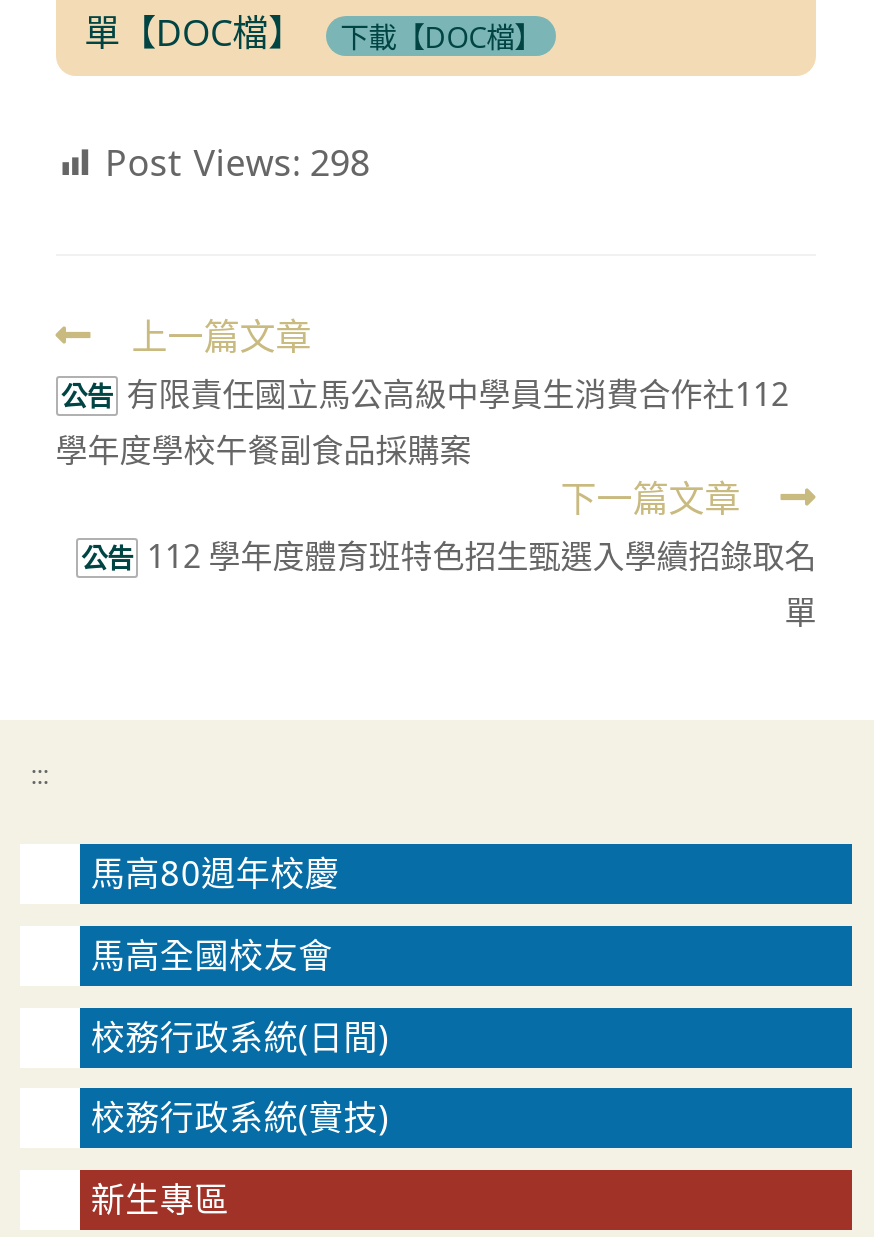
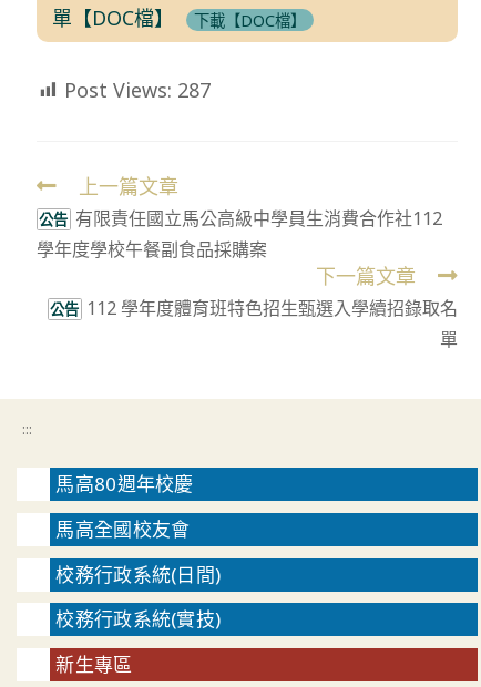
- Post Views: 298
+ Post Views: 287
